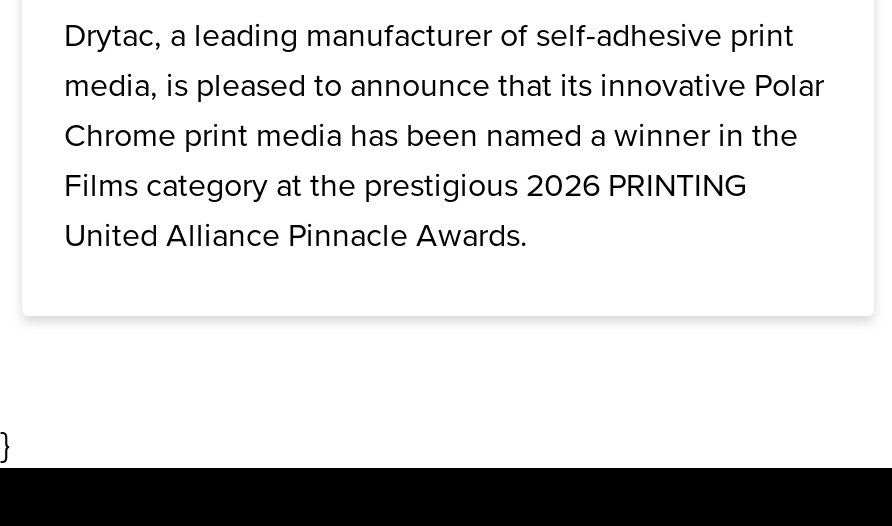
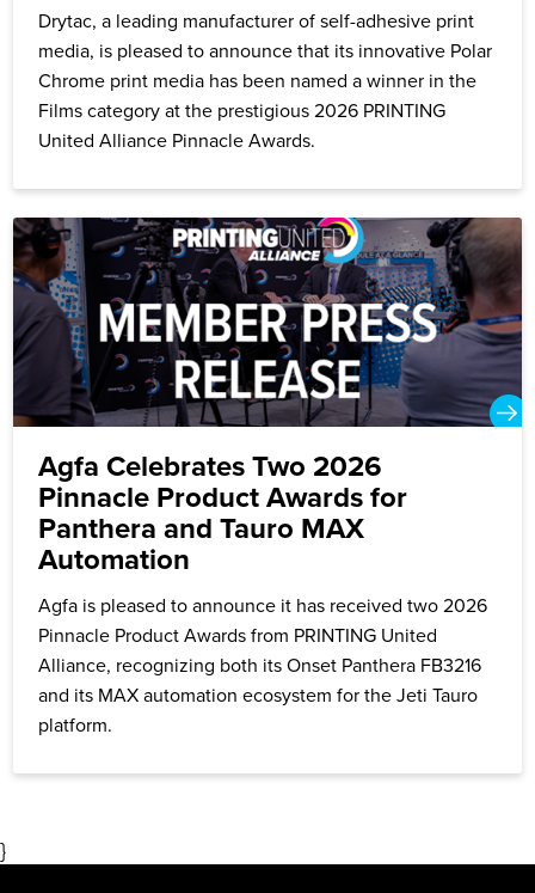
+ [image]
+ Agfa Celebrates Two 2026
+ Pinnacle Product Awards for
+ Panthera and Tauro MAX
+ Automation
+ Agfa is pleased to announce it has received two 2026
+ Pinnacle Product Awards from PRINTING United
+ Alliance, recognizing both its Onset Panthera FB3216
+ and its MAX automation ecosystem for the Jeti Tauro
+ platform.
